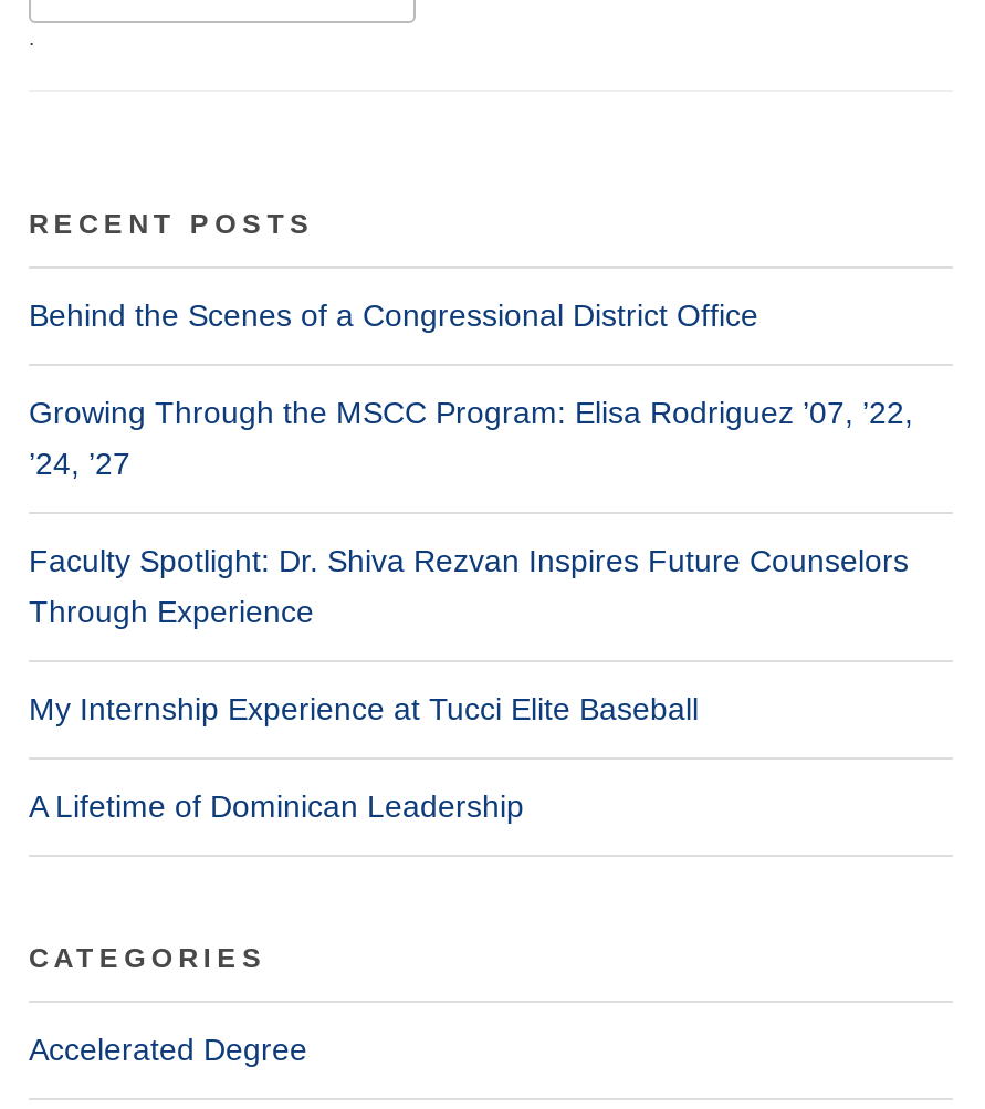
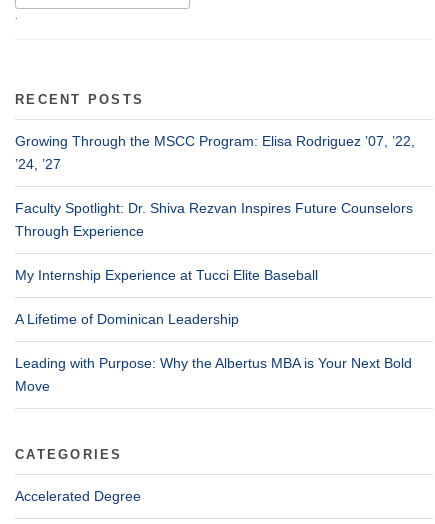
- Behind the Scenes of a Congressional District Office

moved up: Growing Through the MSCC Program: Elisa Rodriguez ’07, ’22, | ’24, ’27 | Faculty Spotlight: Dr. Shiva Rezvan Inspires Future Counselors | Through Experience | My Internship Experience at Tucci Elite Baseball | A Lifetime of Dominican Leadership

+ Leading with Purpose: Why the Albertus MBA is Your Next Bold
+ Move
